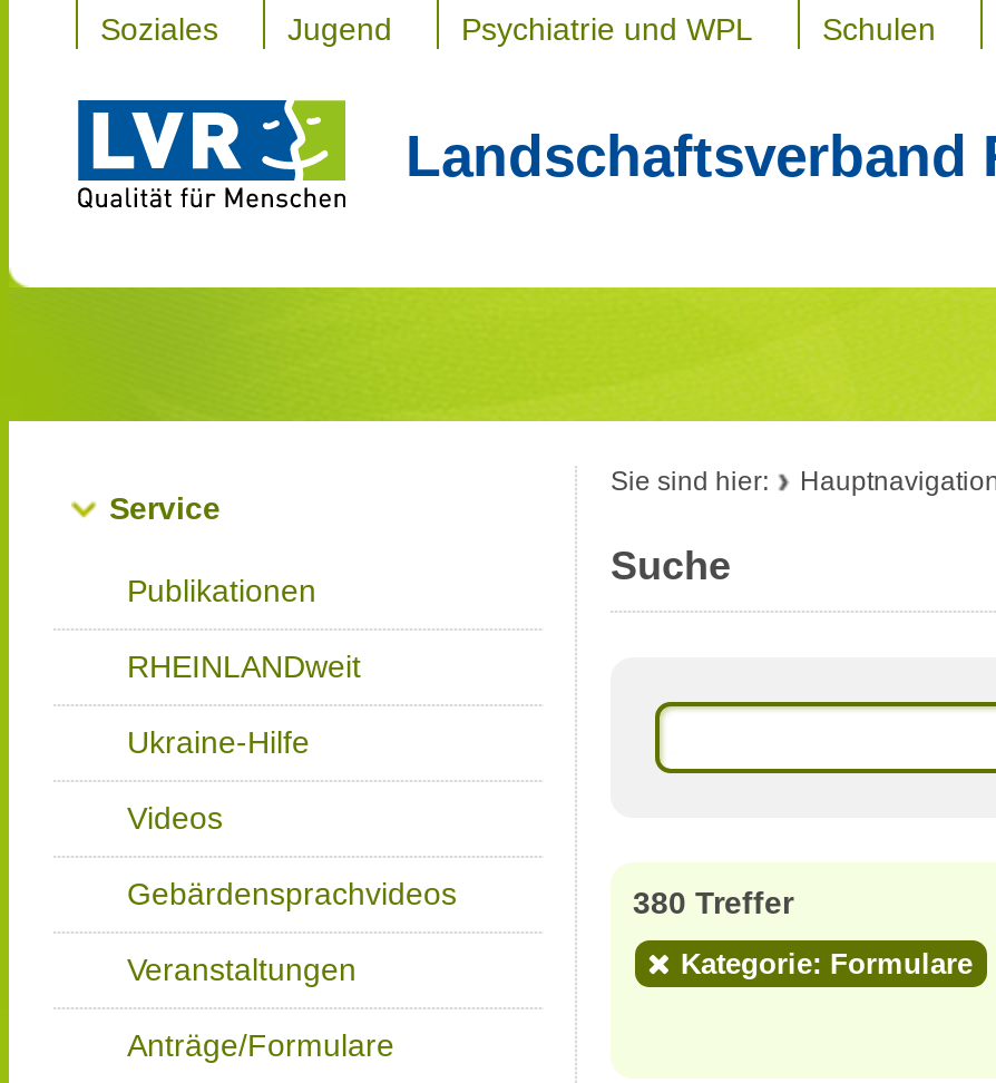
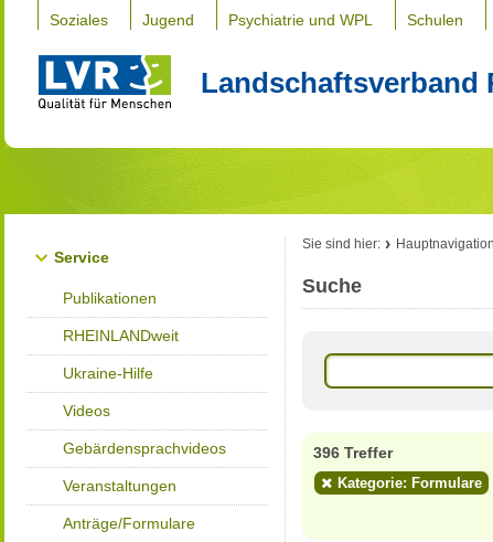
- 380 Treffer
+ 396 Treffer
